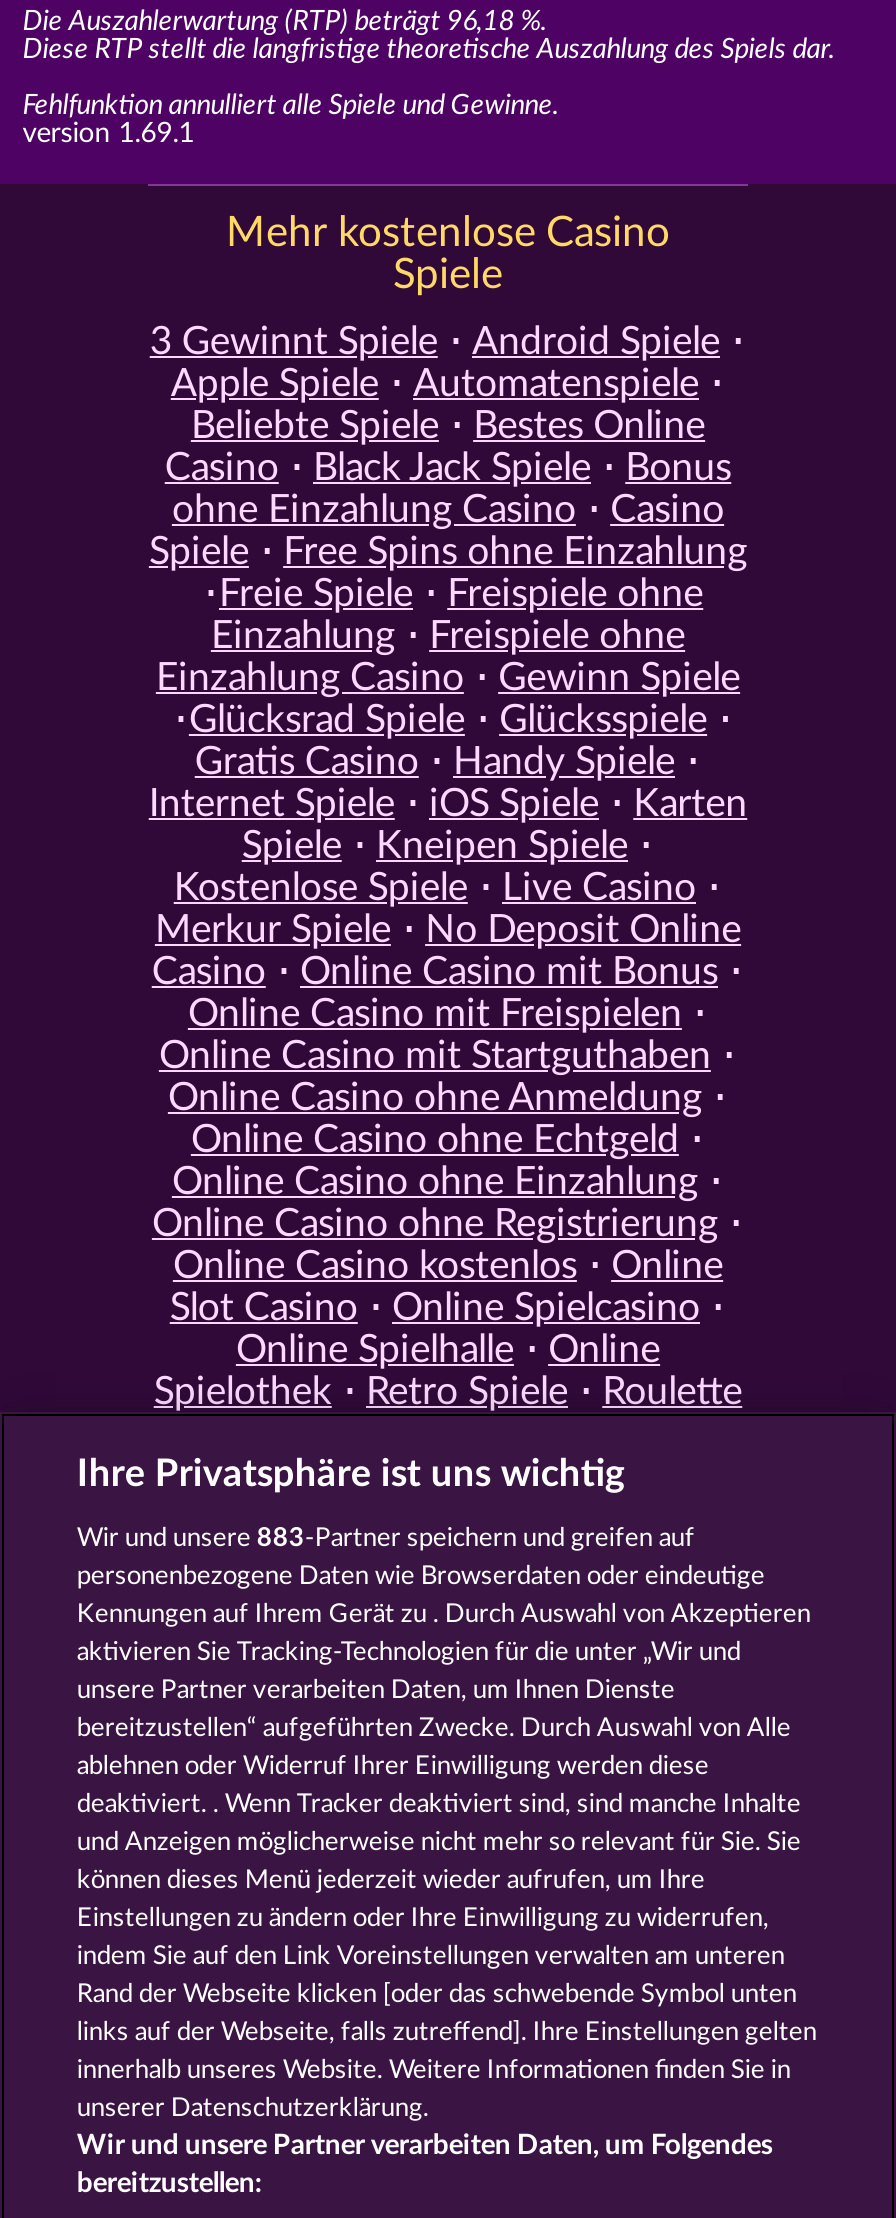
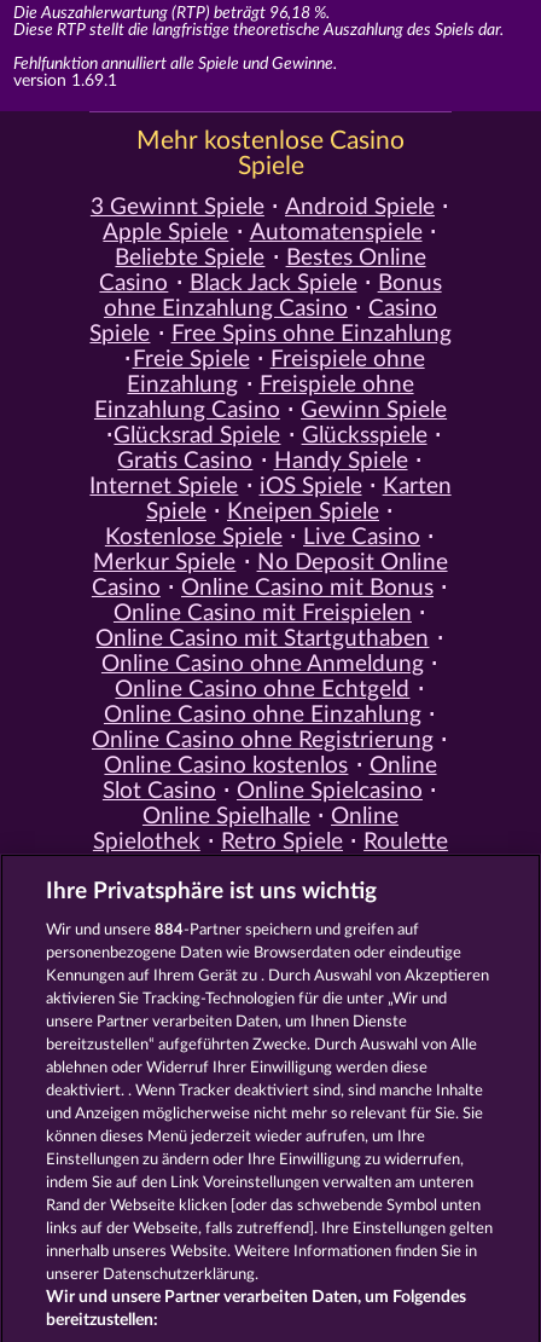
- Wir und unsere 883-Partner speichern und greifen auf
+ Wir und unsere 884-Partner speichern und greifen auf
